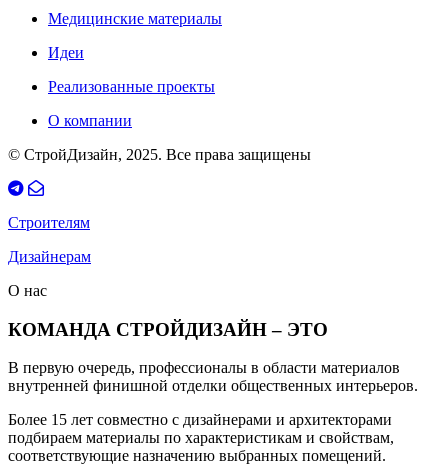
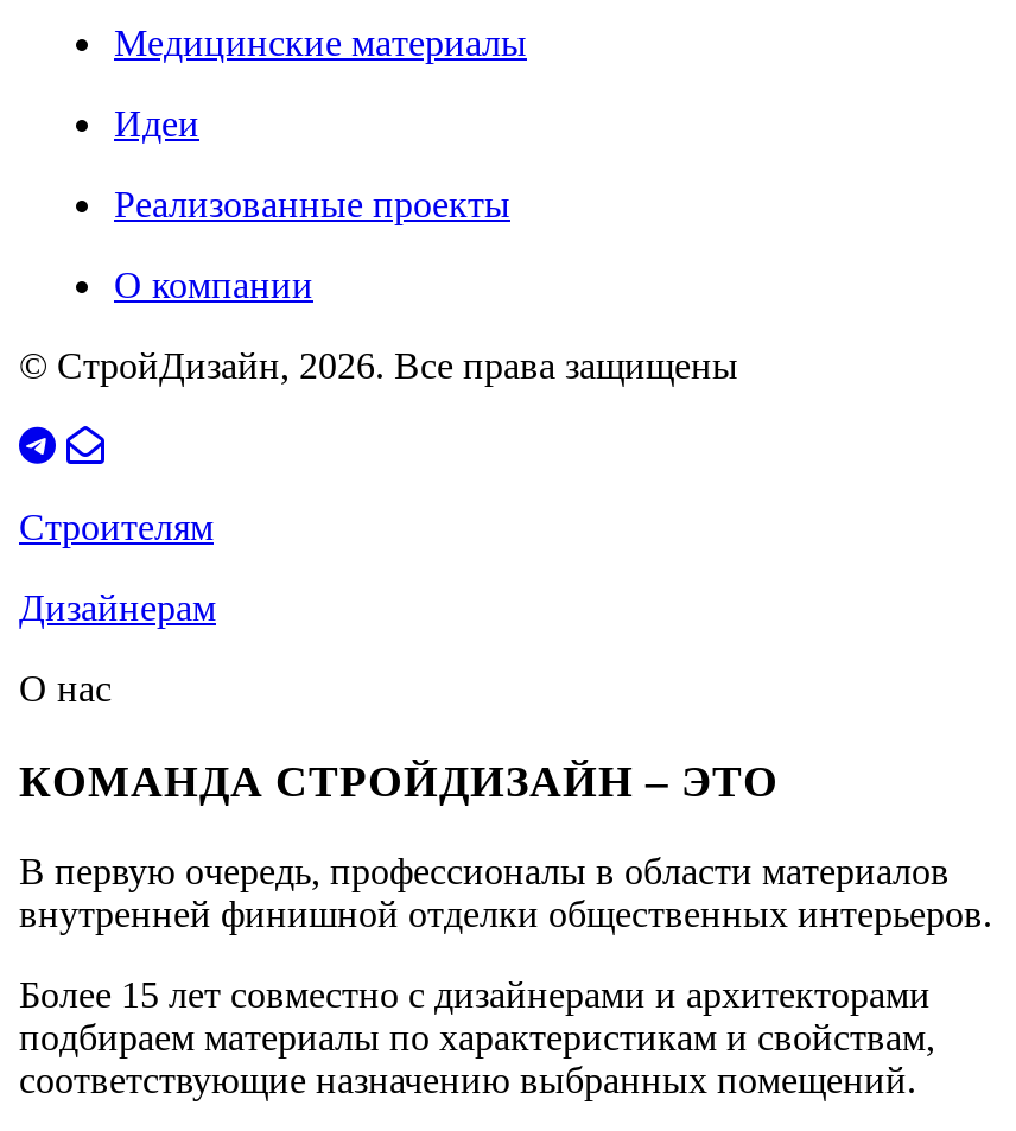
- © СтройДизайн, 2025. Все права защищены
+ © СтройДизайн, 2026. Все права защищены
